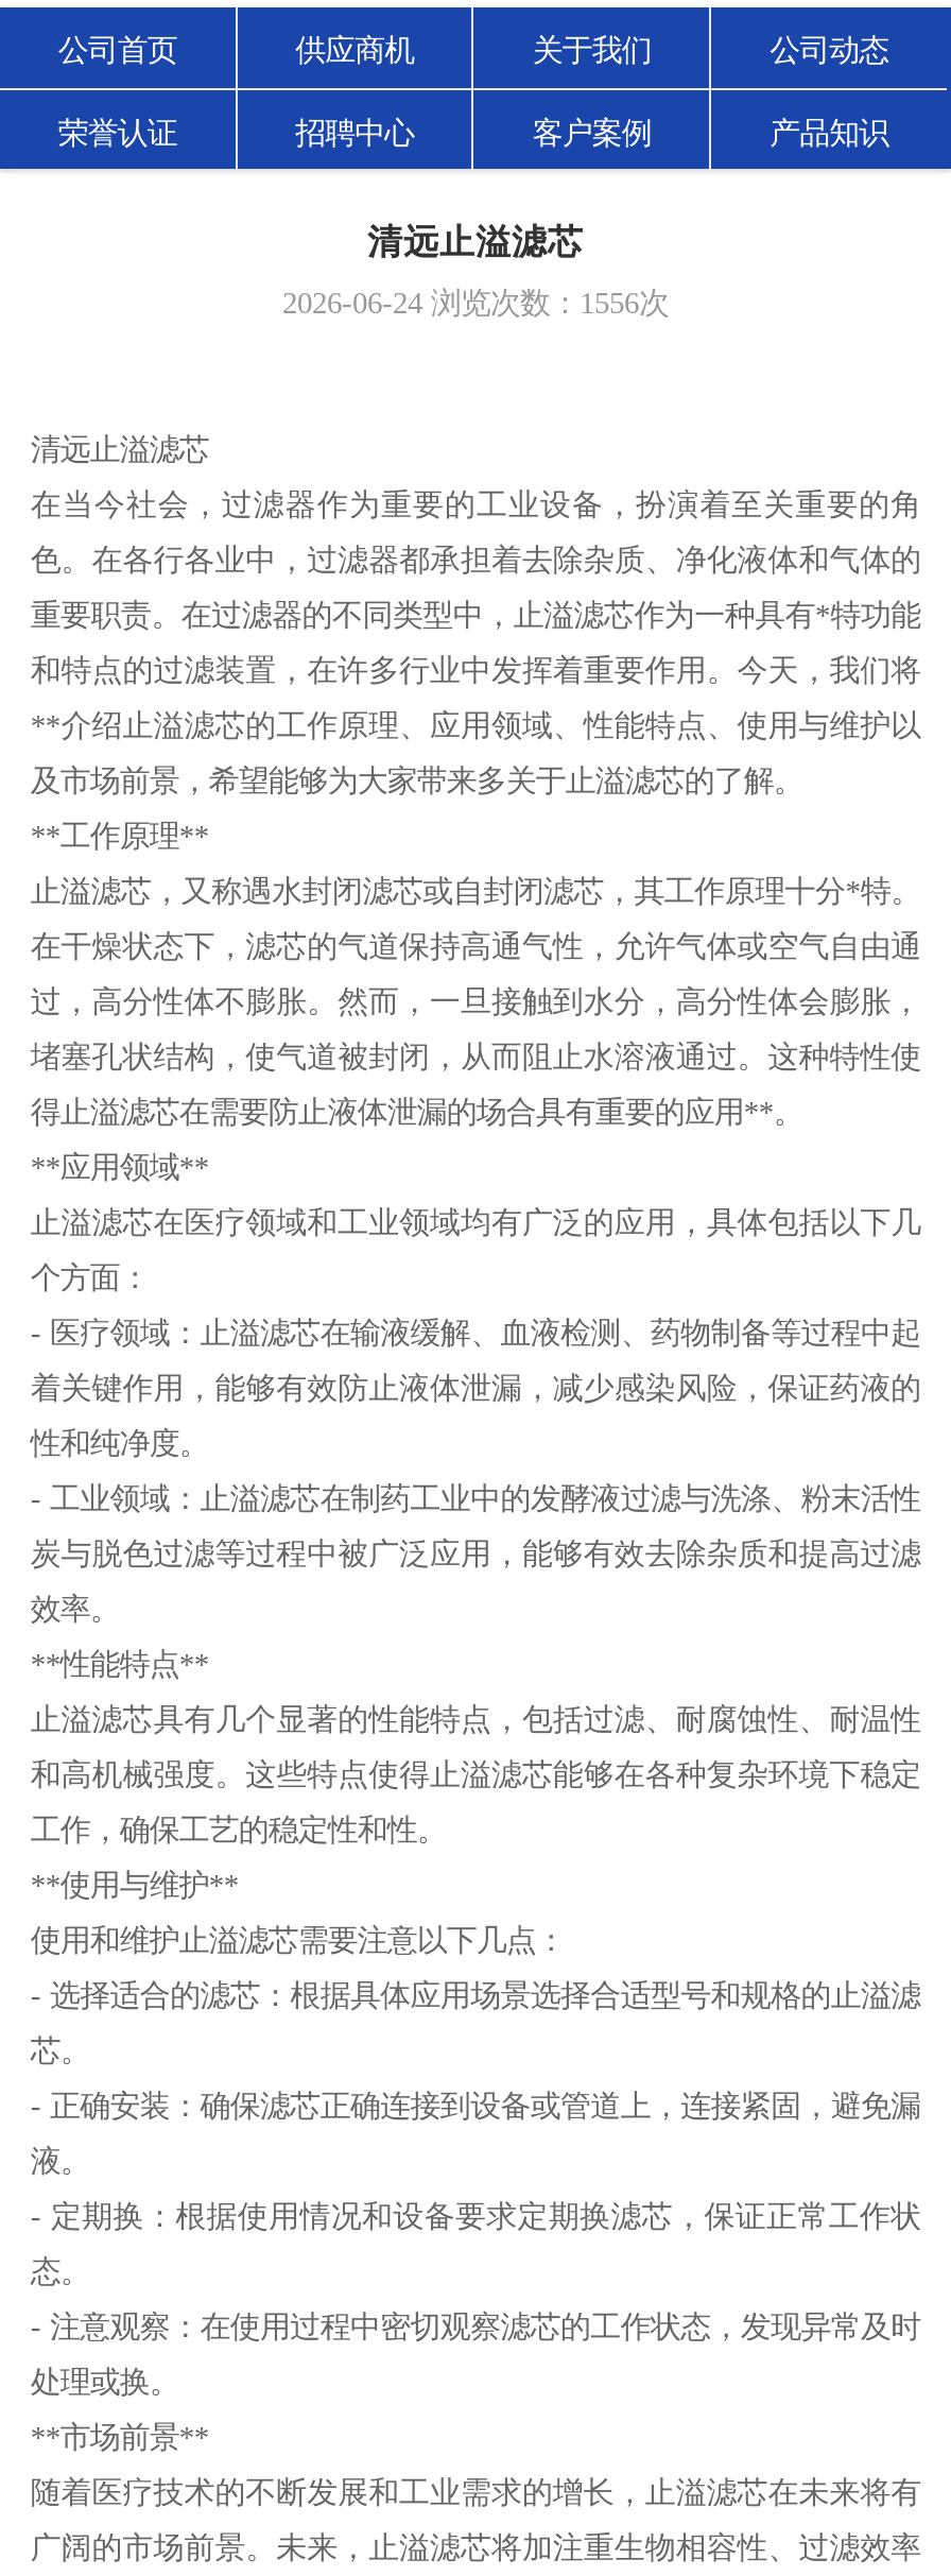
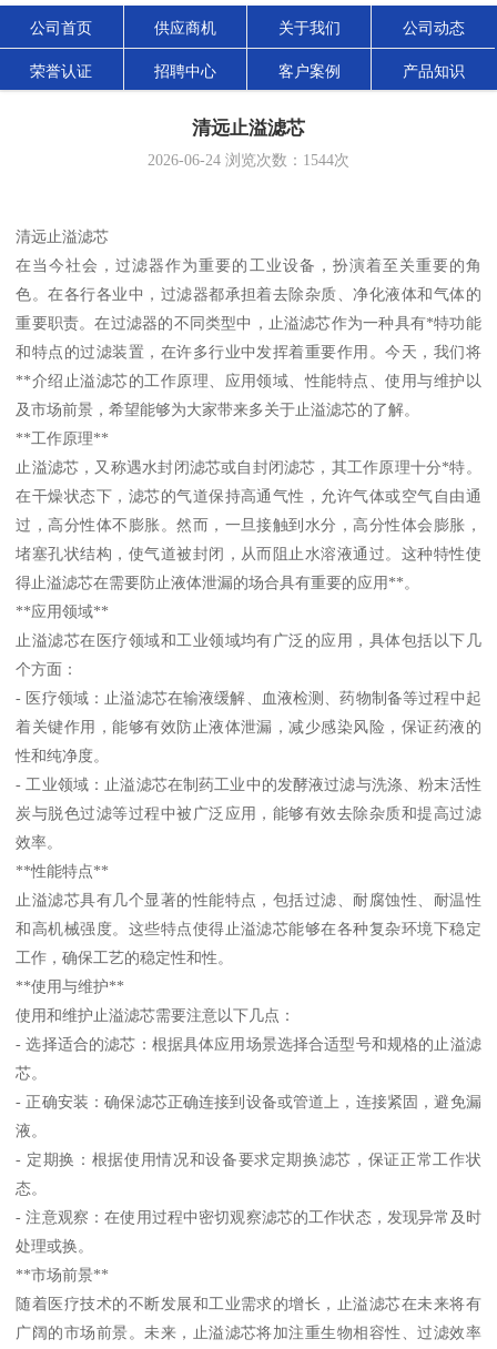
- 2026-06-24浏览次数：1556次
+ 2026-06-24浏览次数：1544次
